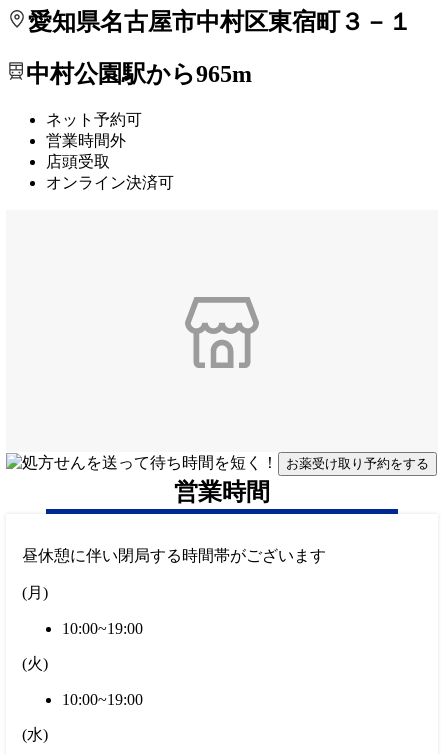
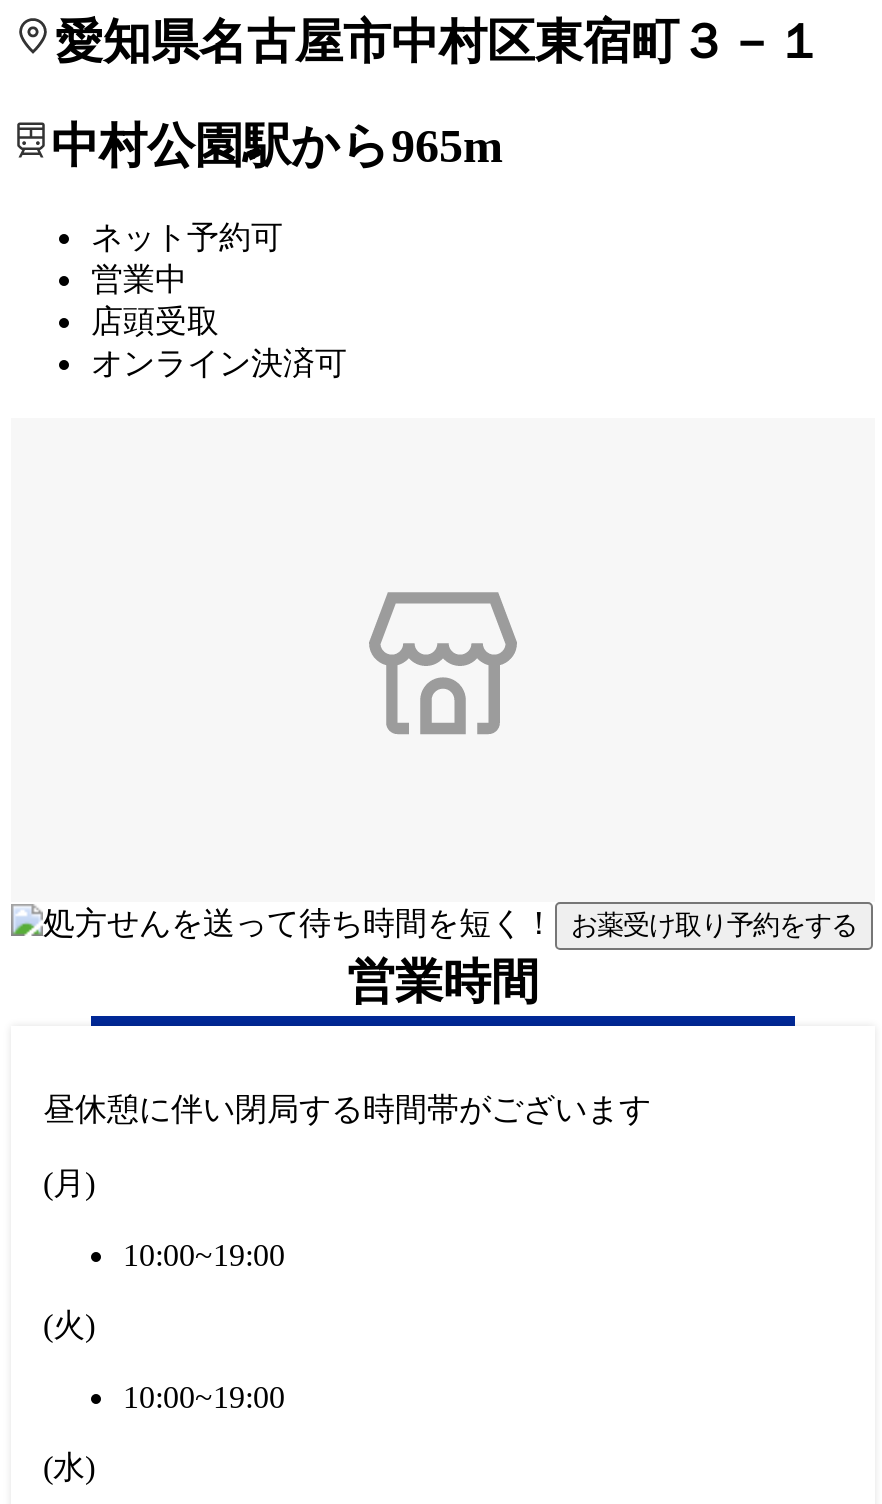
- 営業時間外
+ 営業中
